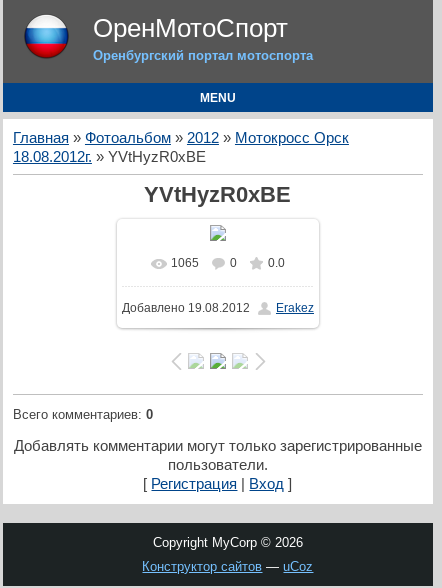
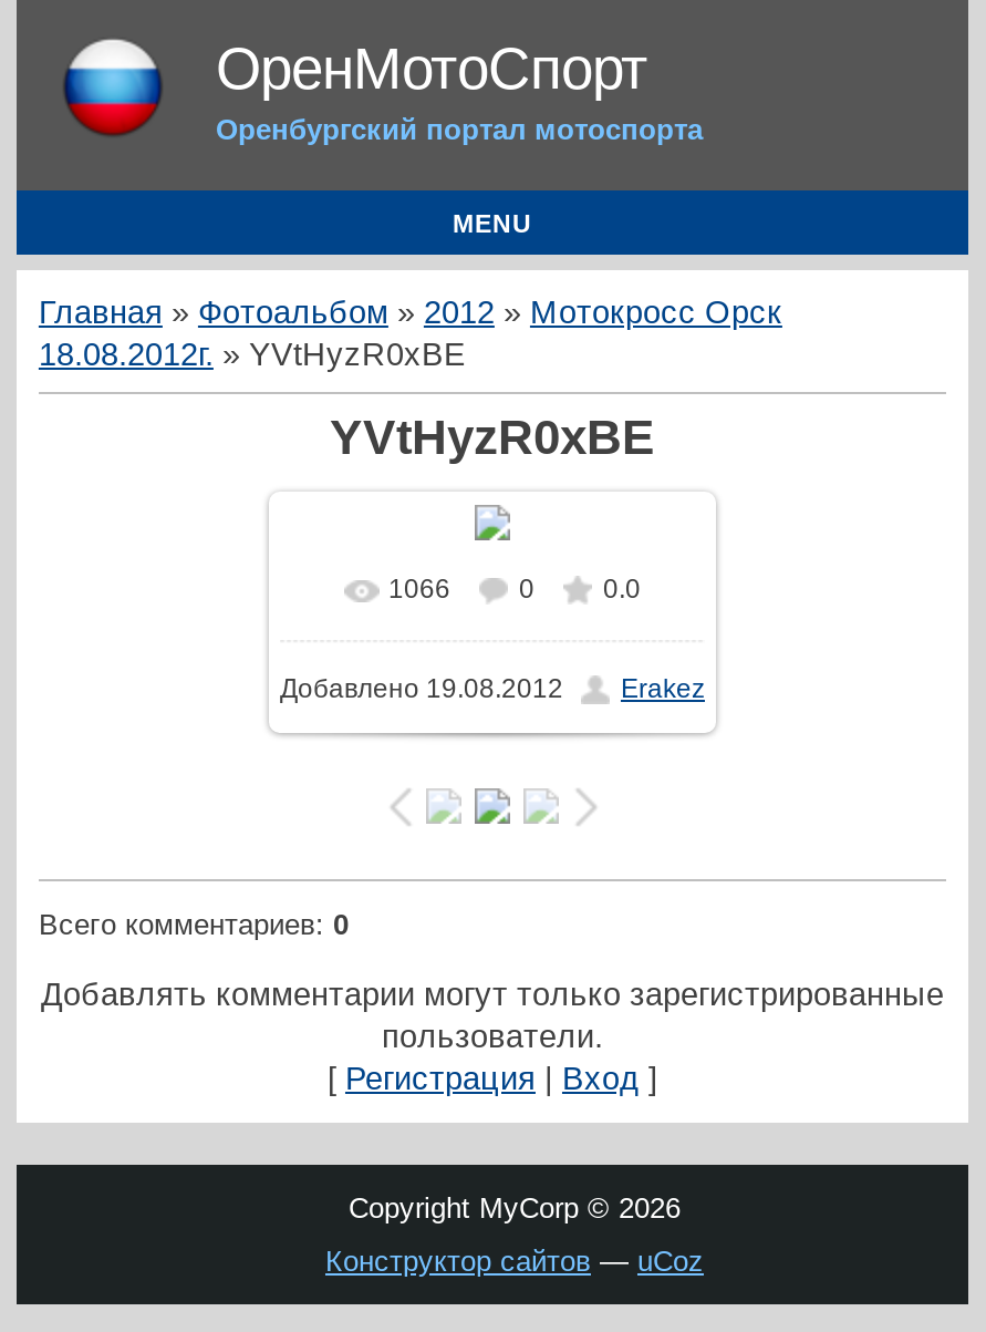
- 1065
+ 1066
